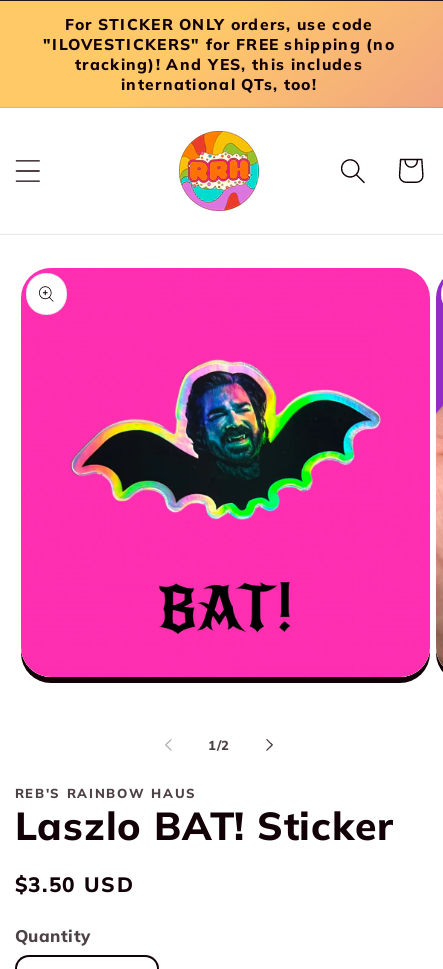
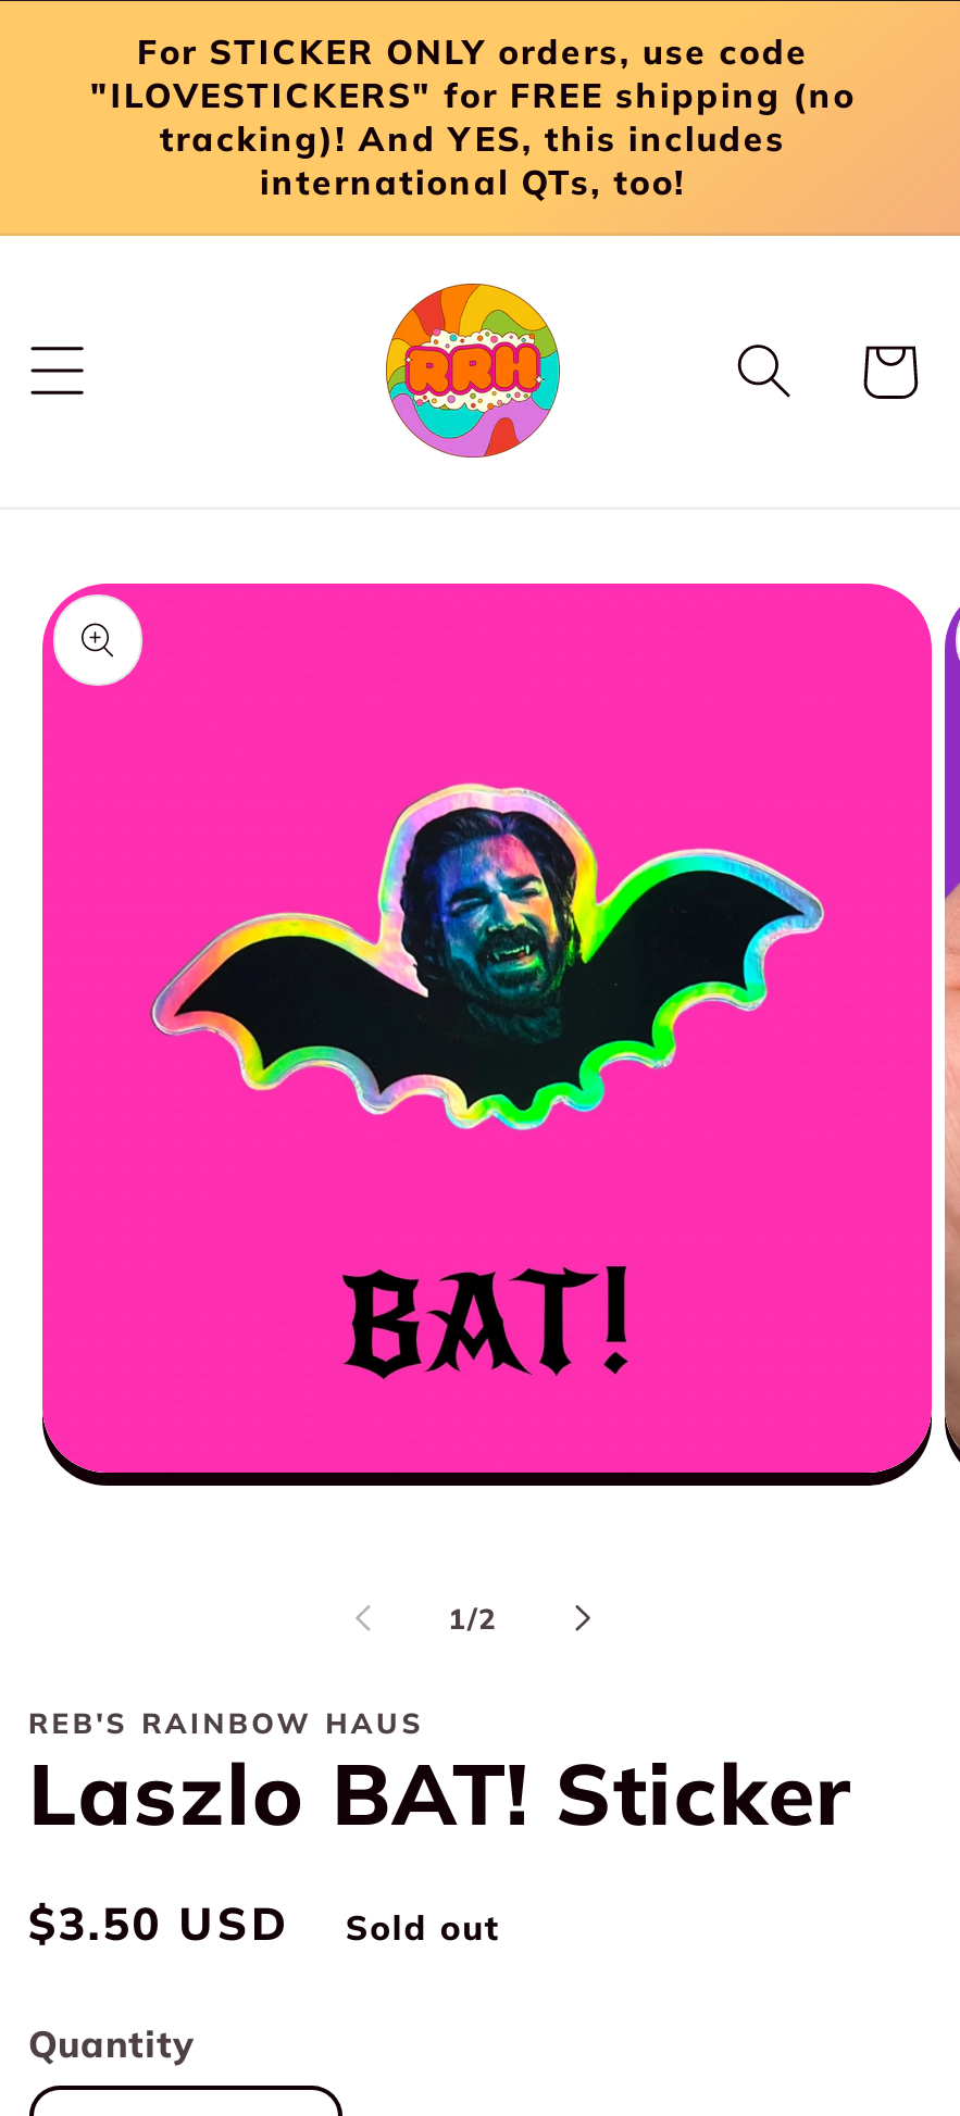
+ Sold out
